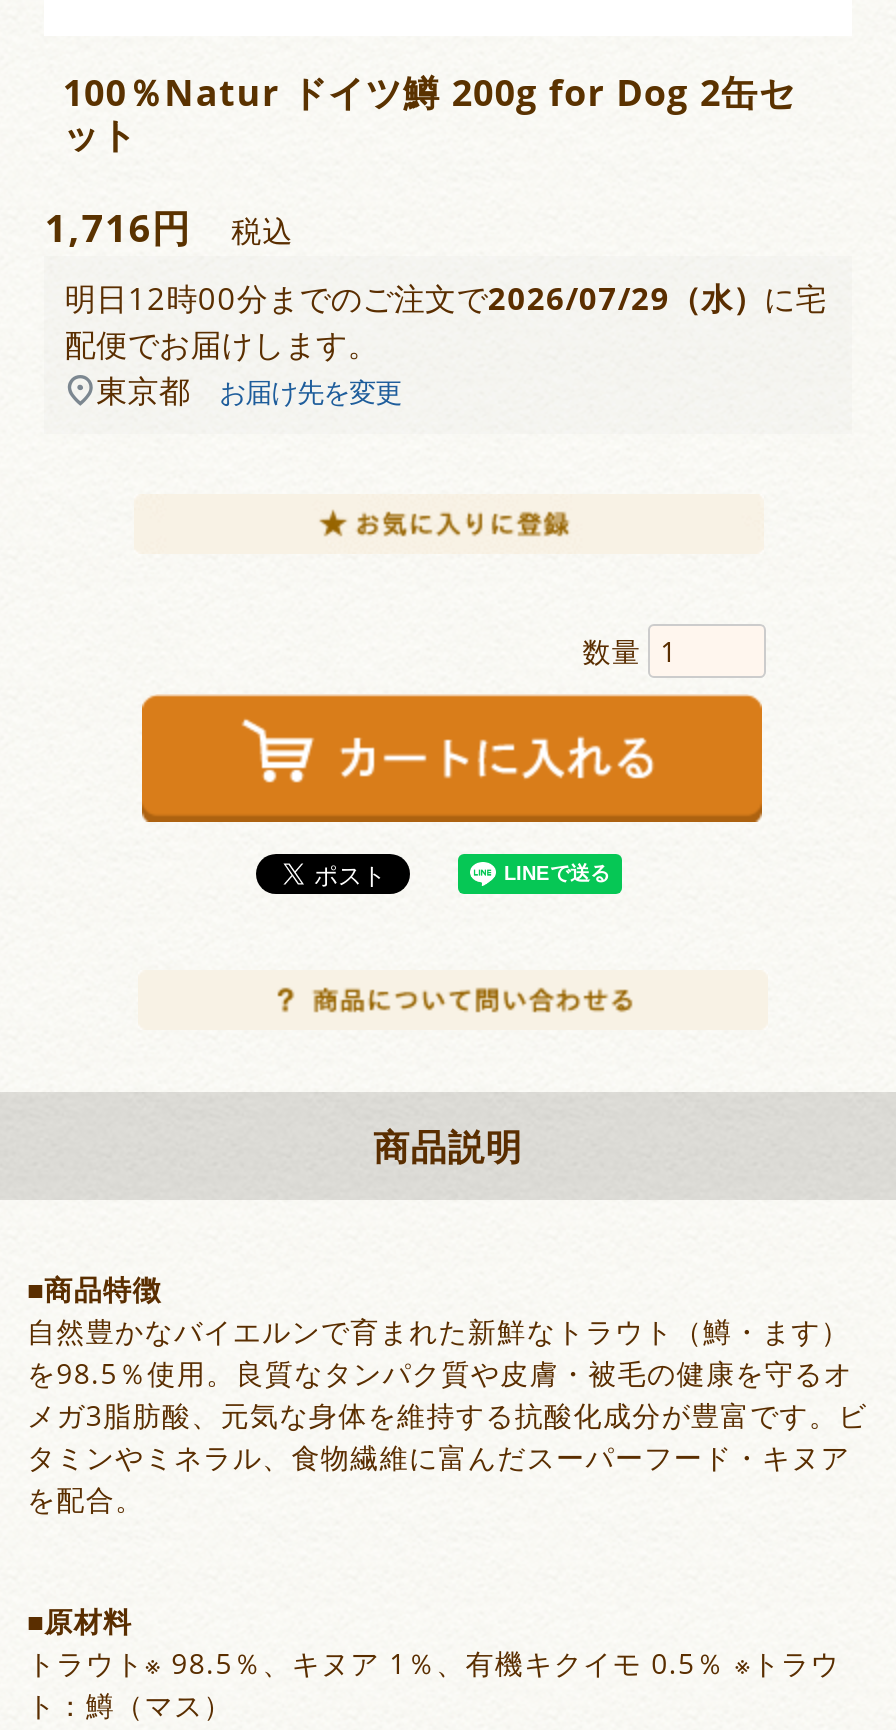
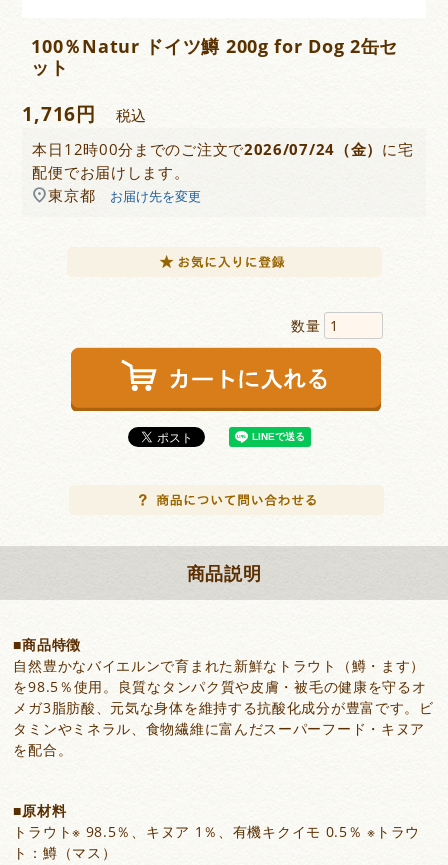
- 明日12時00分までのご注文で2026/07/29（水）に宅
+ 本日12時00分までのご注文で2026/07/24（金）に宅
